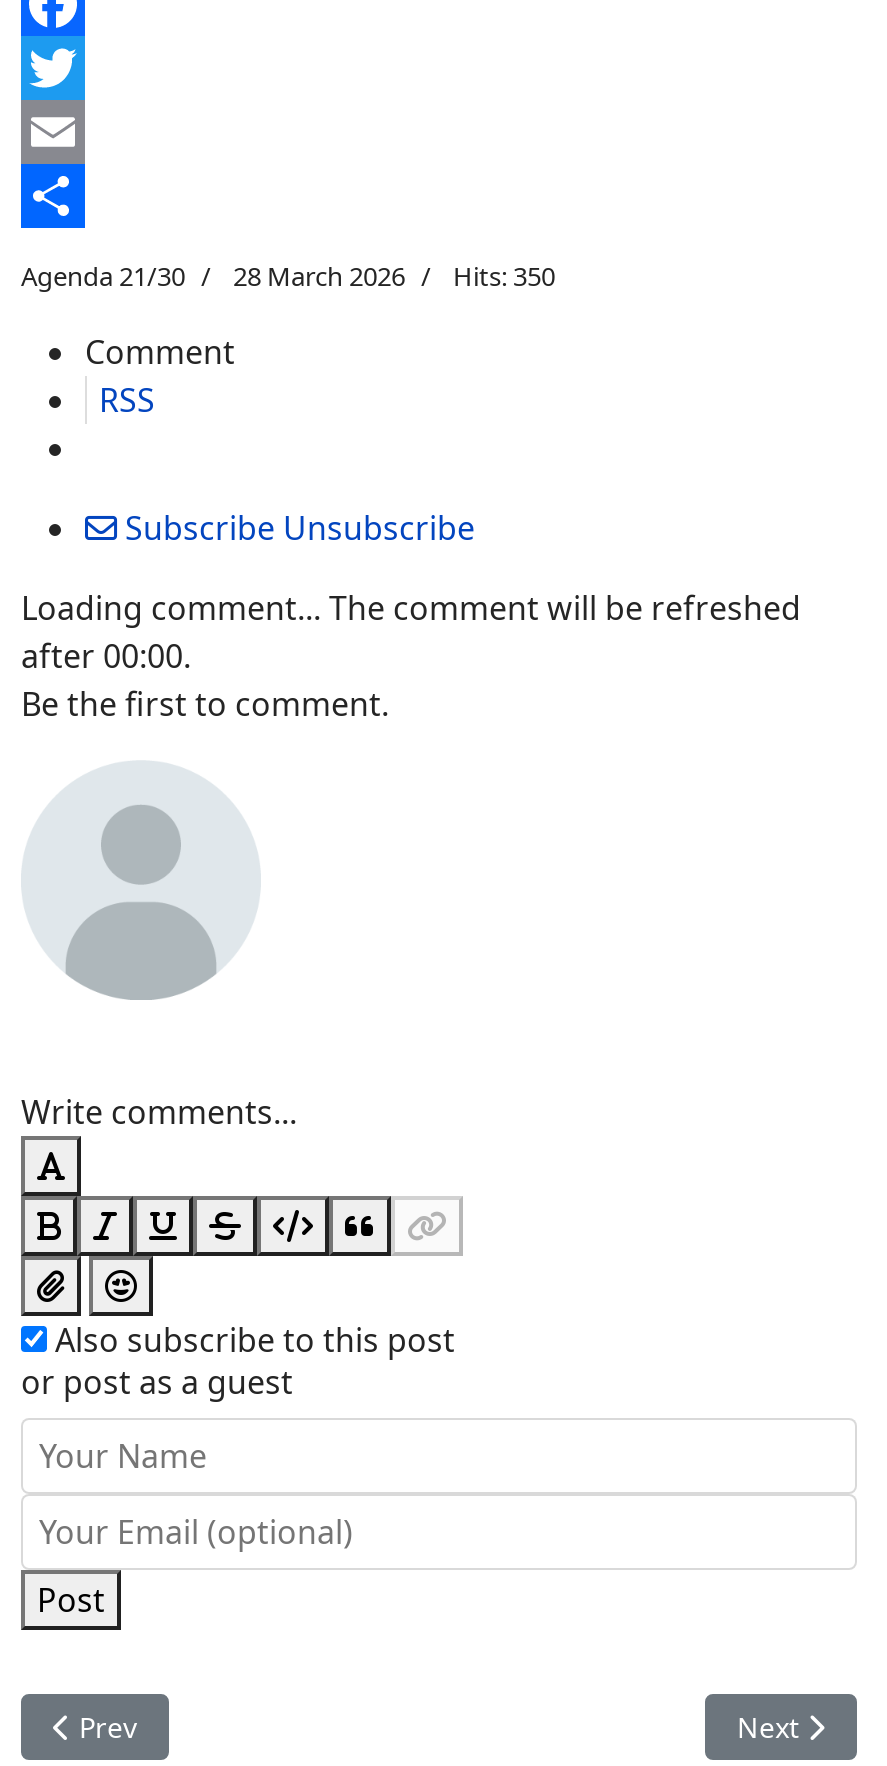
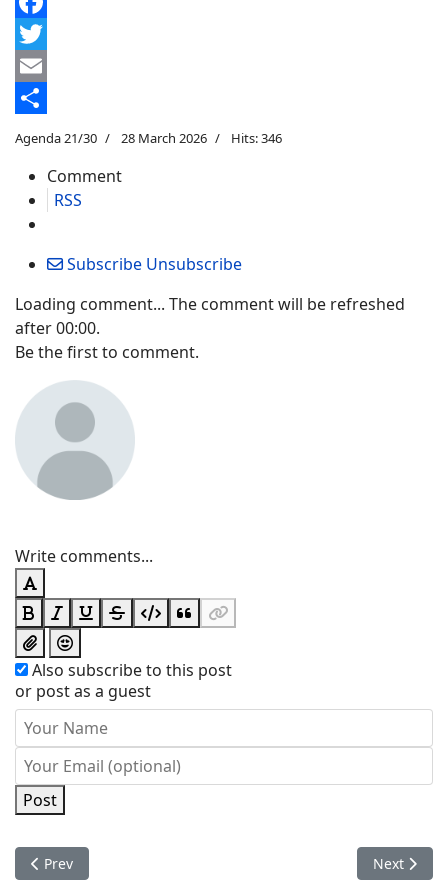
- Hits: 350
+ Hits: 346
